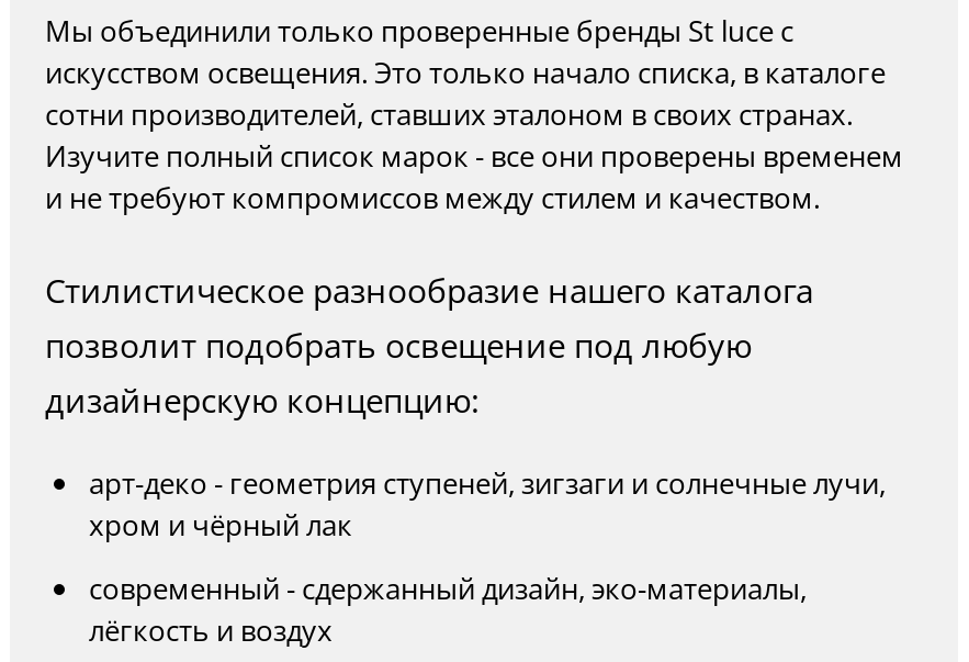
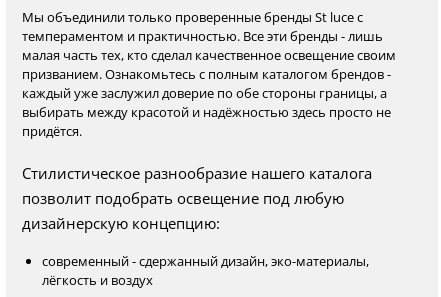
- искусством освещения. Это только начало списка, в каталоге
- сотни производителей, ставших эталоном в своих странах.
- Изучите полный список марок - все они проверены временем
- и не требуют компромиссов между стилем и качеством.
+ темпераментом и практичностью. Все эти бренды - лишь
+ малая часть тех, кто сделал качественное освещение своим
+ призванием. Ознакомьтесь с полным каталогом брендов -
+ каждый уже заслужил доверие по обе стороны границы, а
+ выбирать между красотой и надёжностью здесь просто не
+ придётся.

moved down: Стилистическое разнообразие нашего каталога | позволит подобрать освещение под любую | дизайнерскую концепцию:

- арт-деко - геометрия ступеней, зигзаги и солнечные лучи,
- хром и чёрный лак
